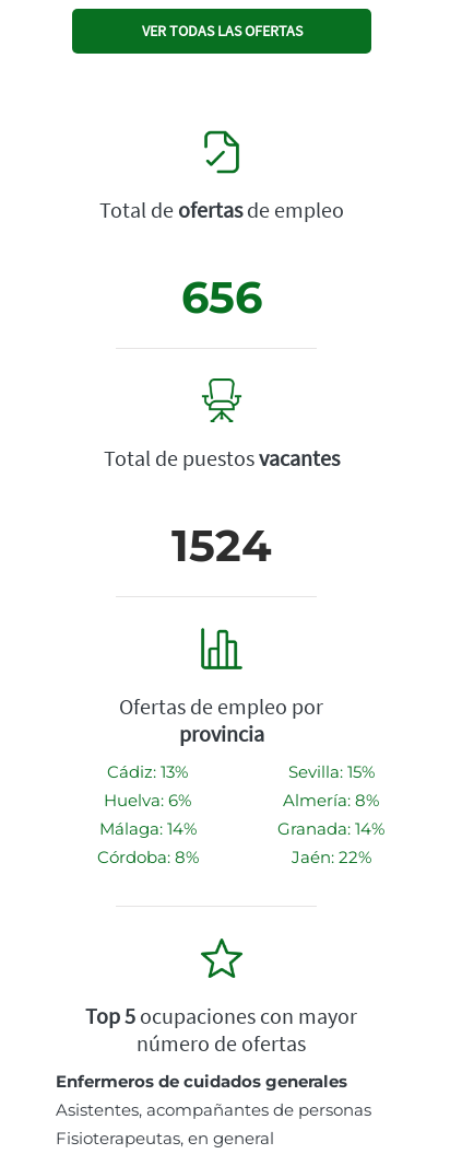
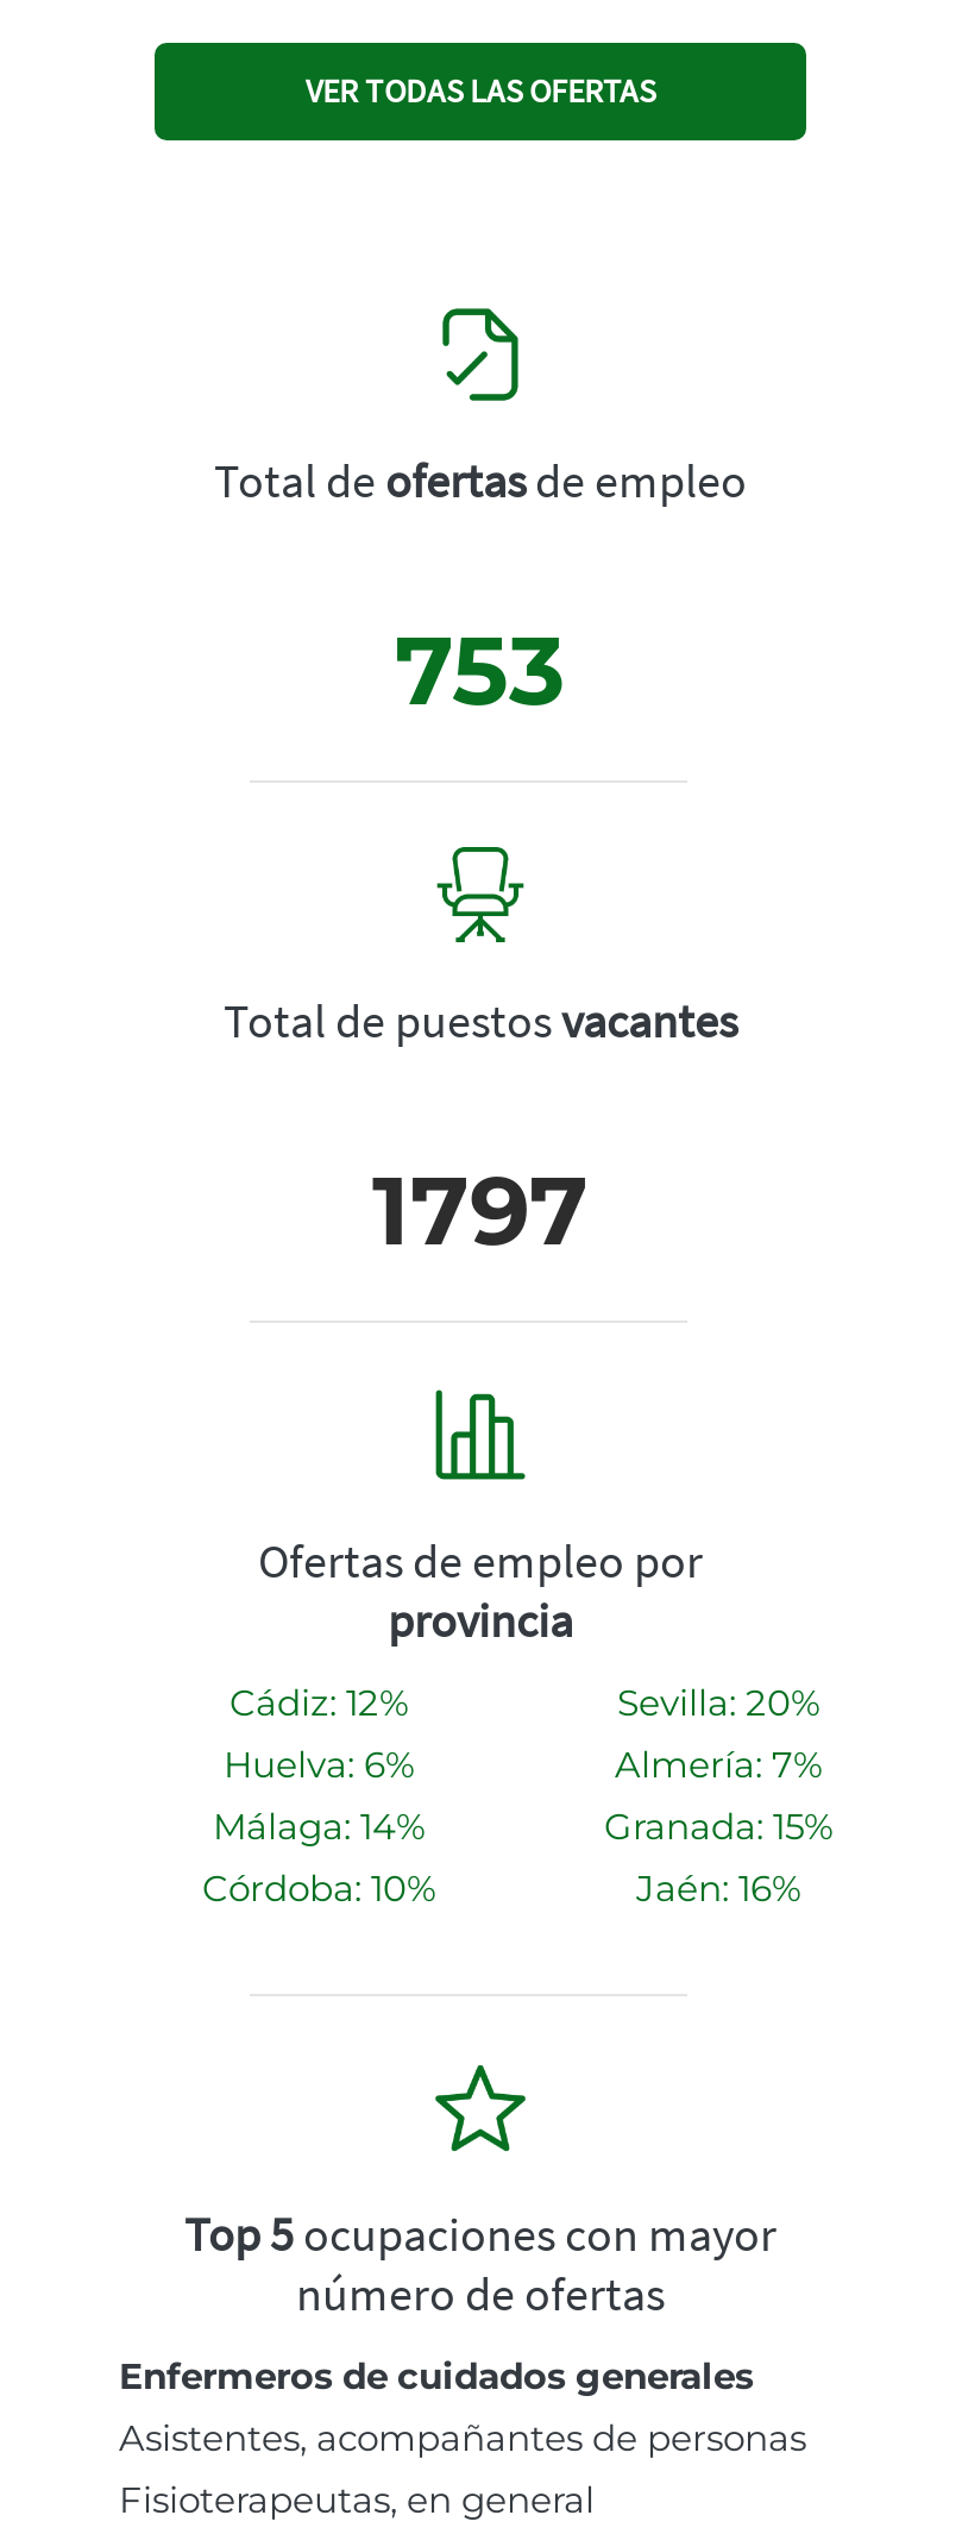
- 656
+ 753

- 1524
+ 1797

- Cádiz: 13%
+ Cádiz: 12%

- Sevilla: 15%
+ Sevilla: 20%

- Almería: 8%
+ Almería: 7%

- Granada: 14%
+ Granada: 15%

- Córdoba: 8%
+ Córdoba: 10%

- Jaén: 22%
+ Jaén: 16%
